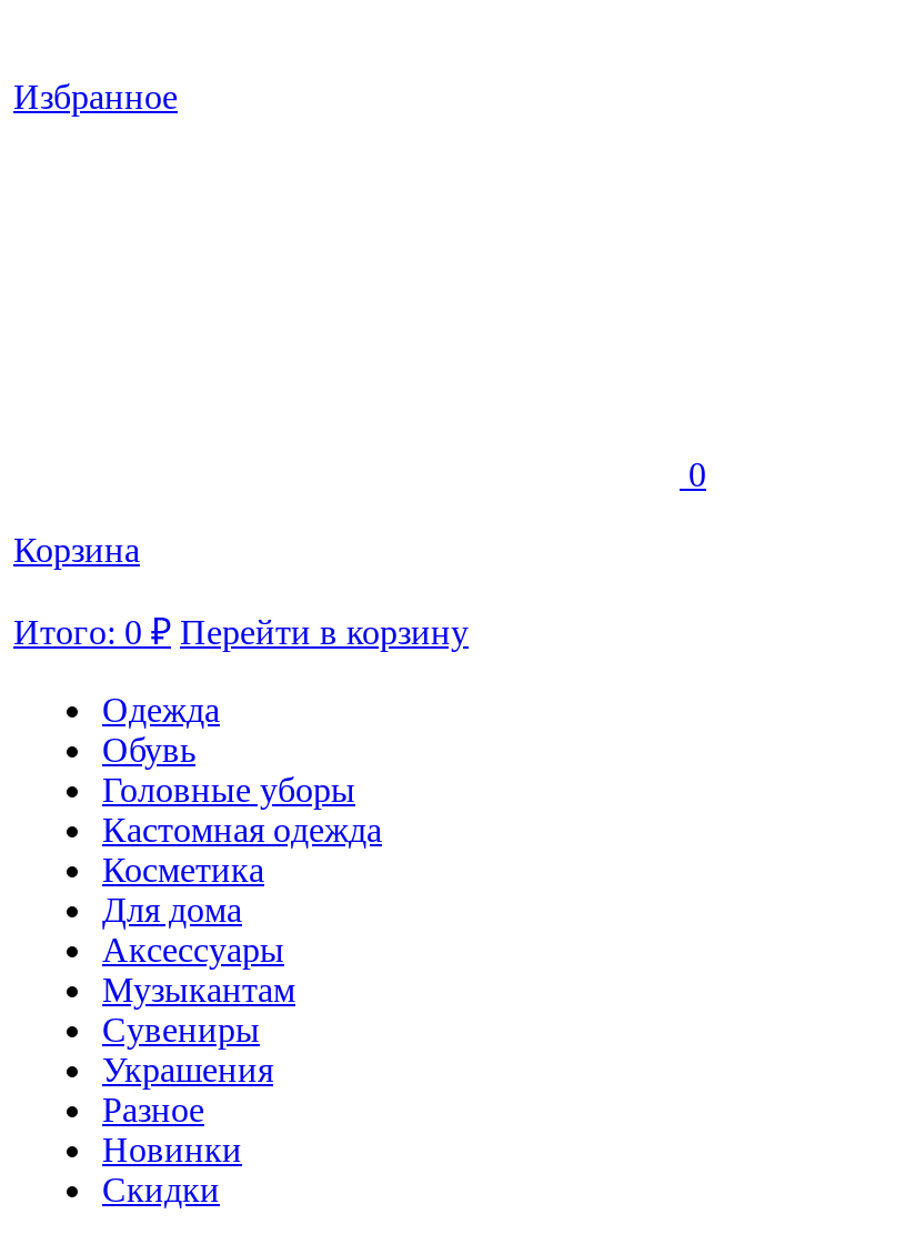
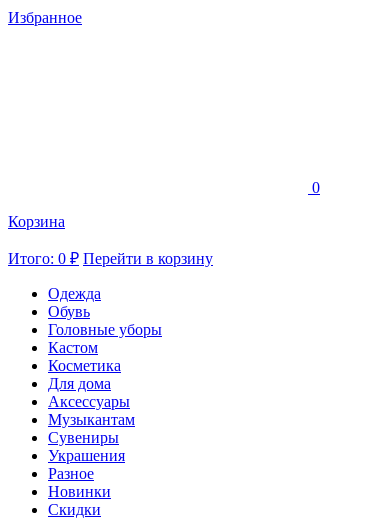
- Кастомная одежда
+ Кастом
